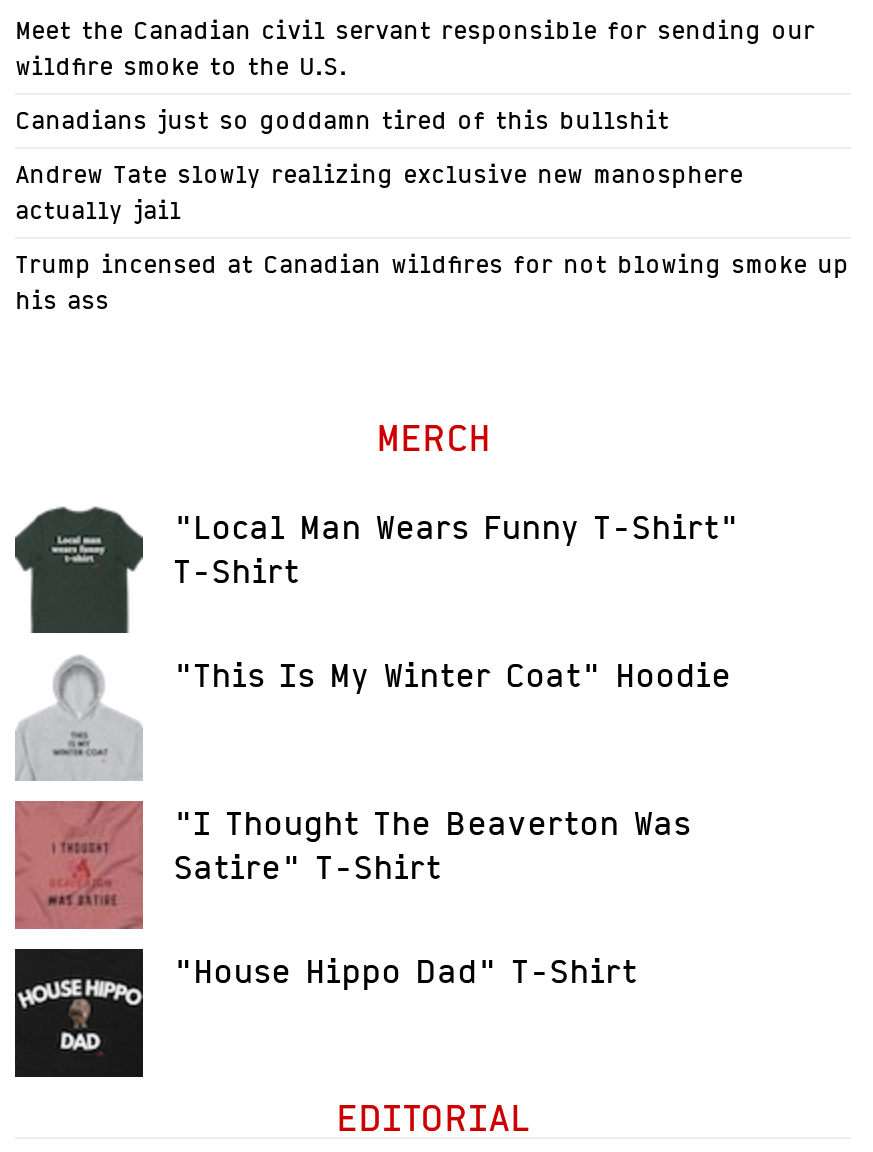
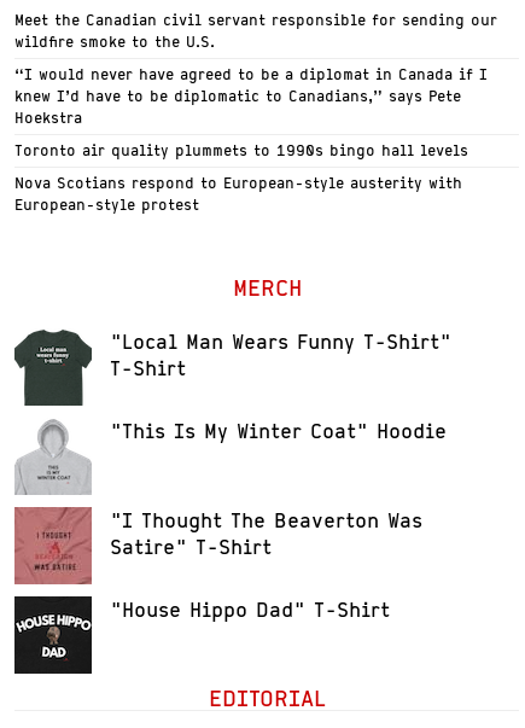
- Canadians just so goddamn tired of this bullshit
+ “I would never have agreed to be a diplomat in Canada if I
+ knew I’d have to be diplomatic to Canadians,” says Pete
+ Hoekstra

- Andrew Tate slowly realizing exclusive new manosphere
- actually jail
+ Toronto air quality plummets to 1990s bingo hall levels

- Trump incensed at Canadian wildfires for not blowing smoke up
- his ass
+ Nova Scotians respond to European-style austerity with
+ European-style protest
